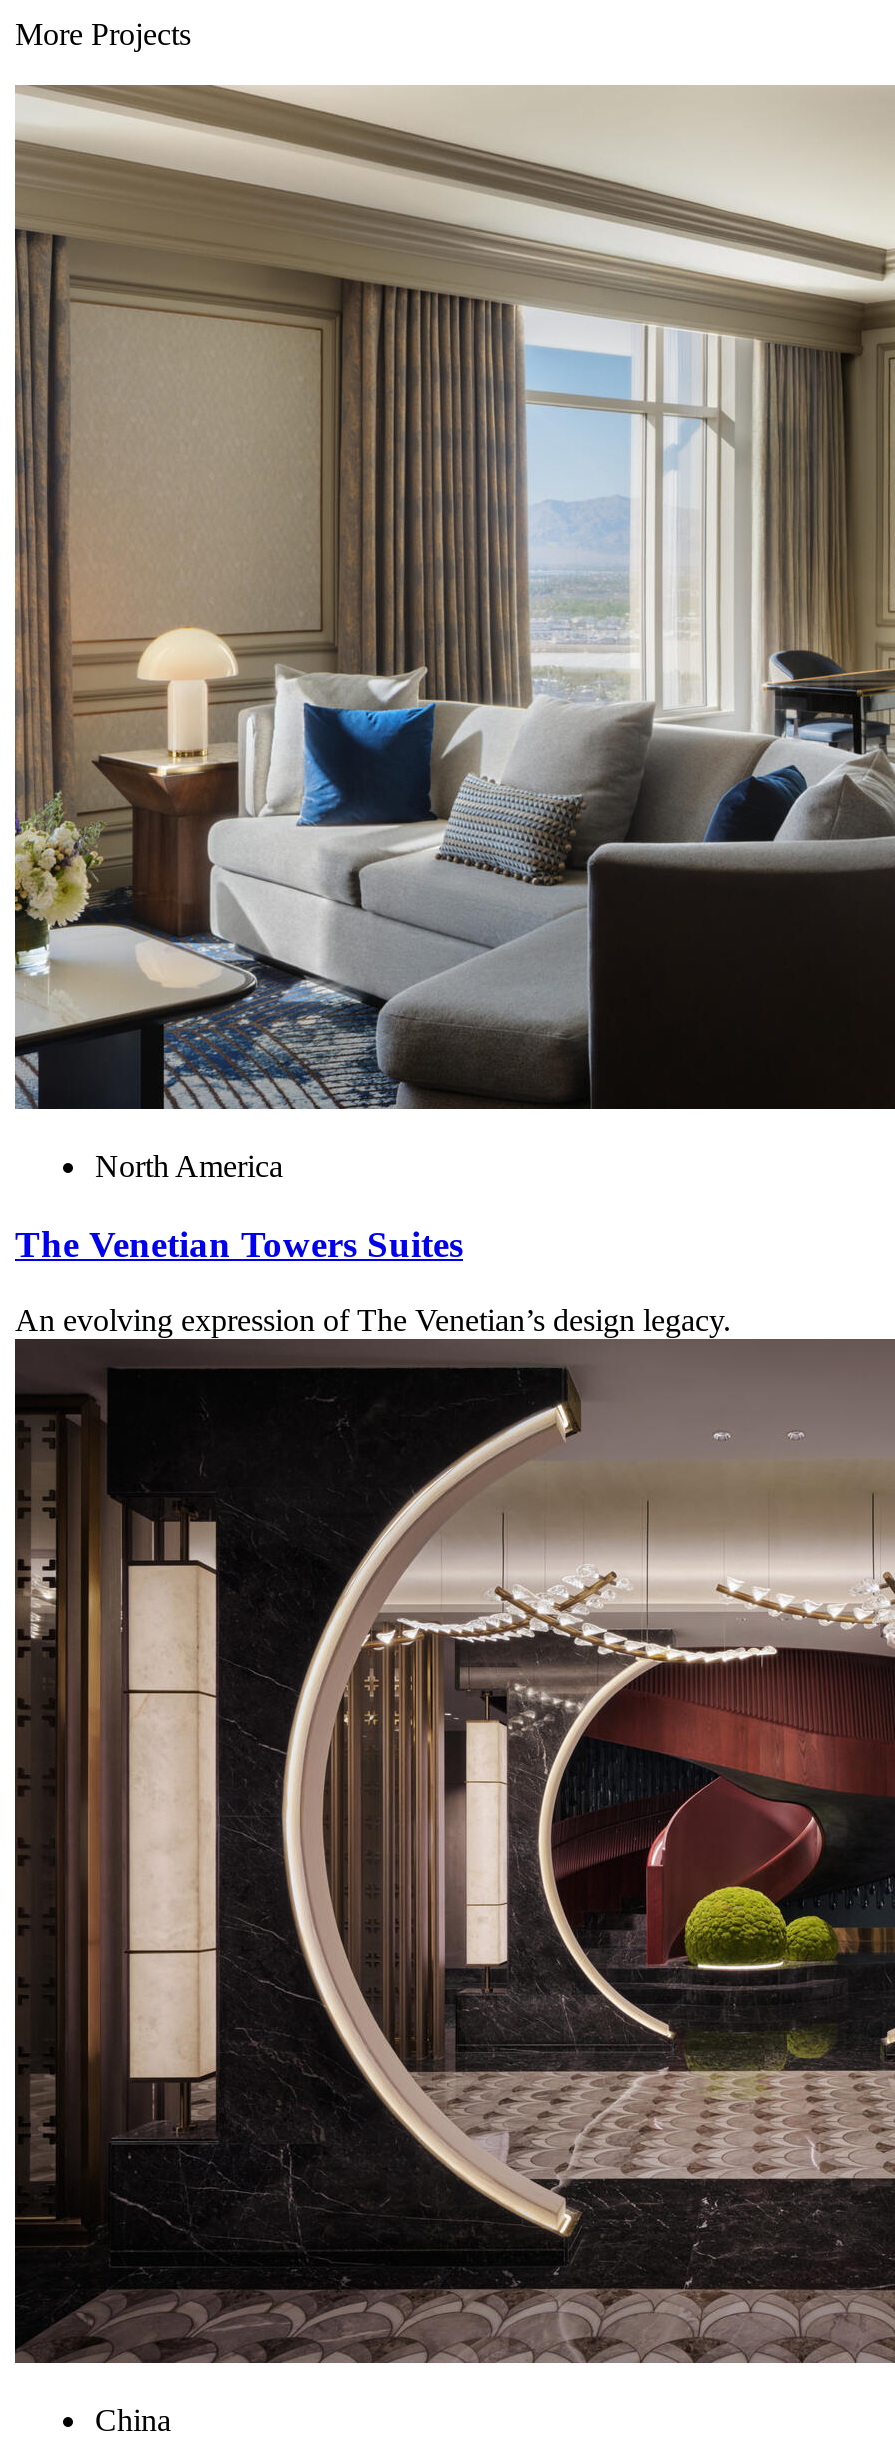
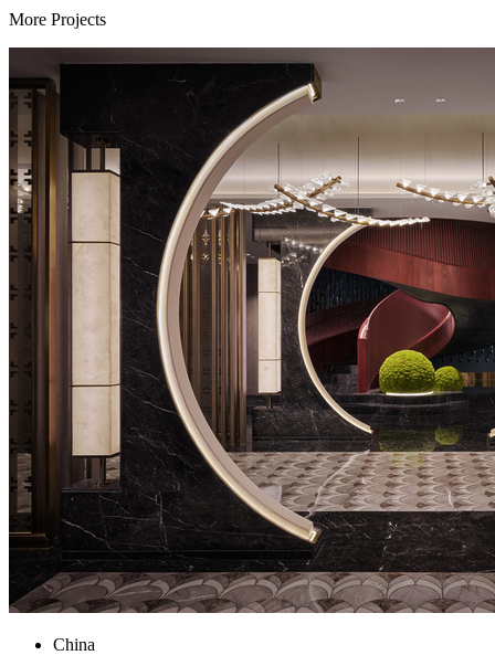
- [image]
- North America
- The Venetian Towers Suites
- An evolving expression of The Venetian’s design legacy.
